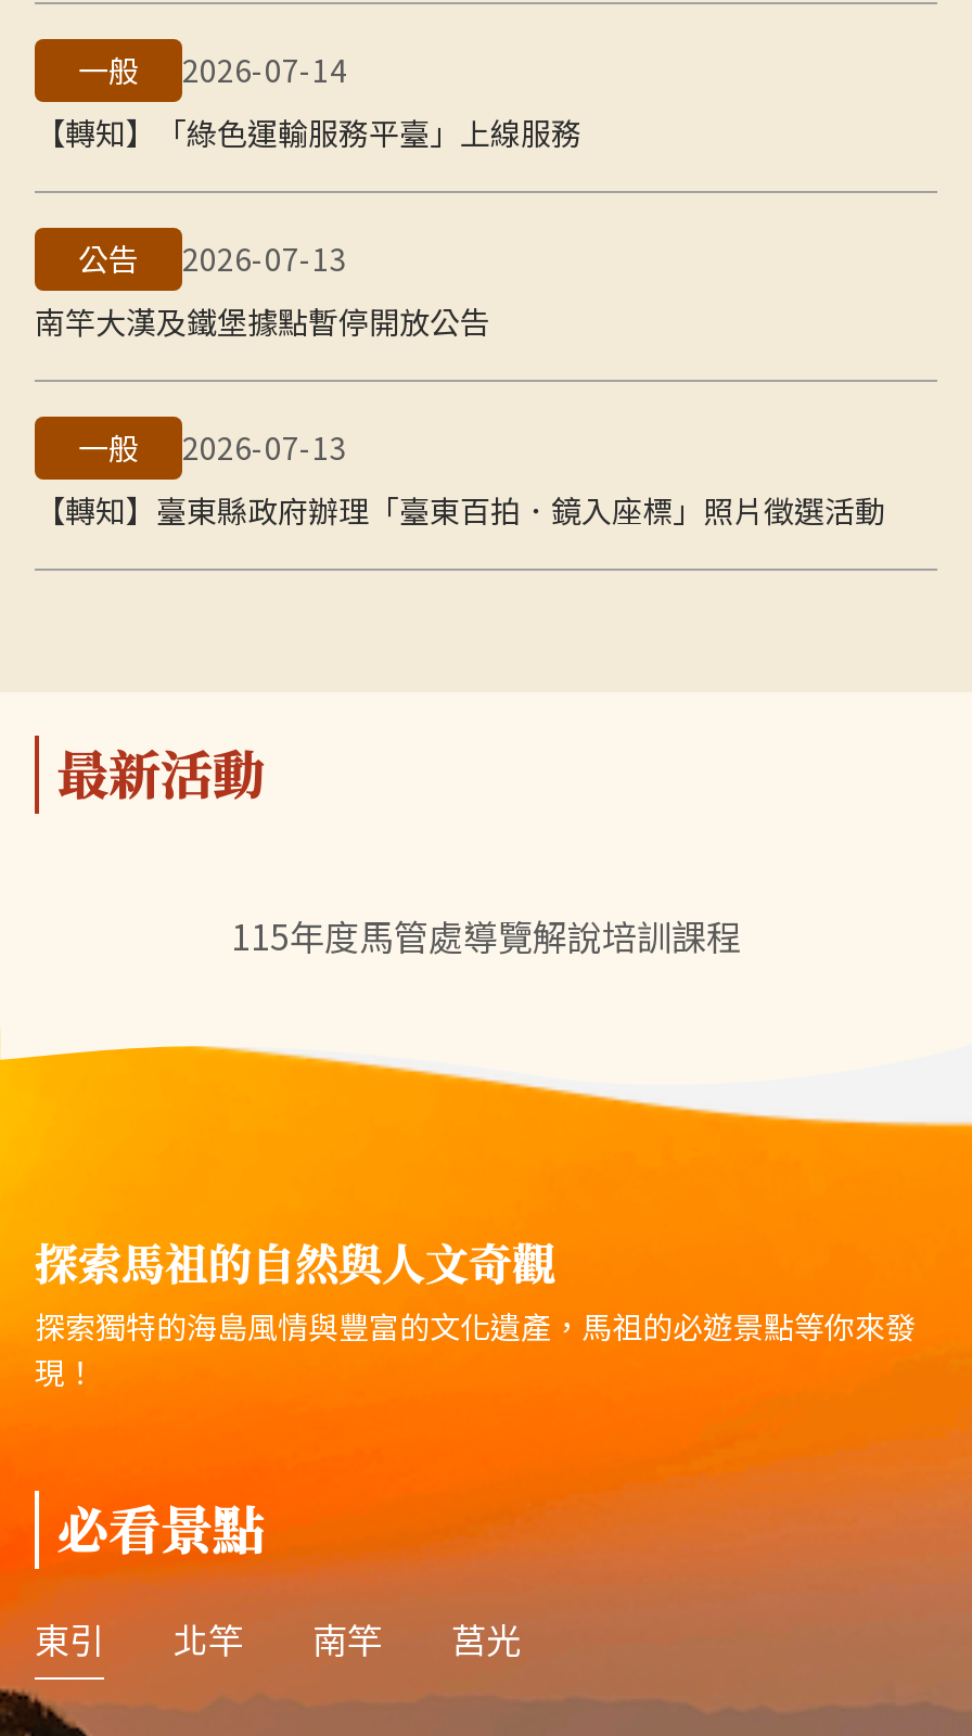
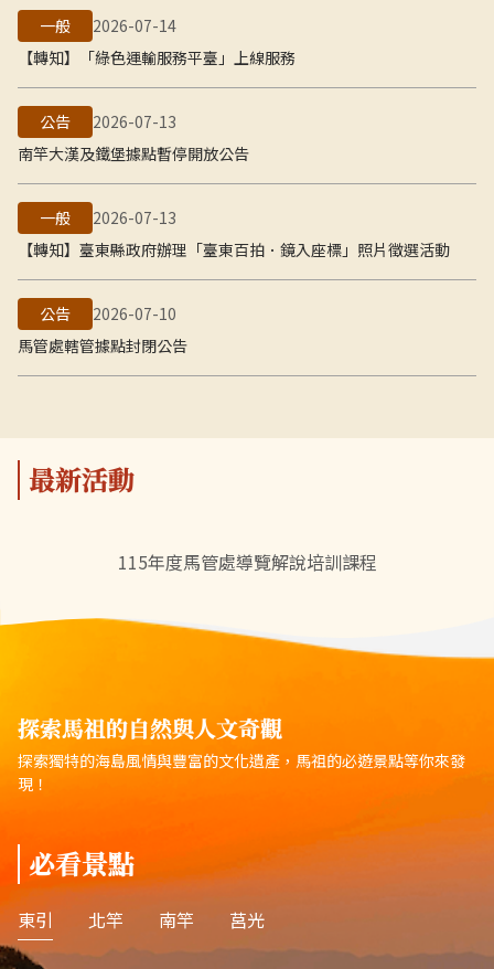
+ 公告
+ 2026-07-10
+ 馬管處轄管據點封閉公告
